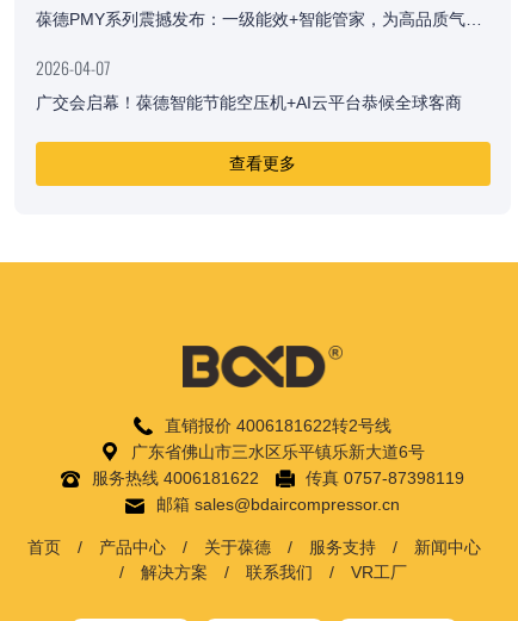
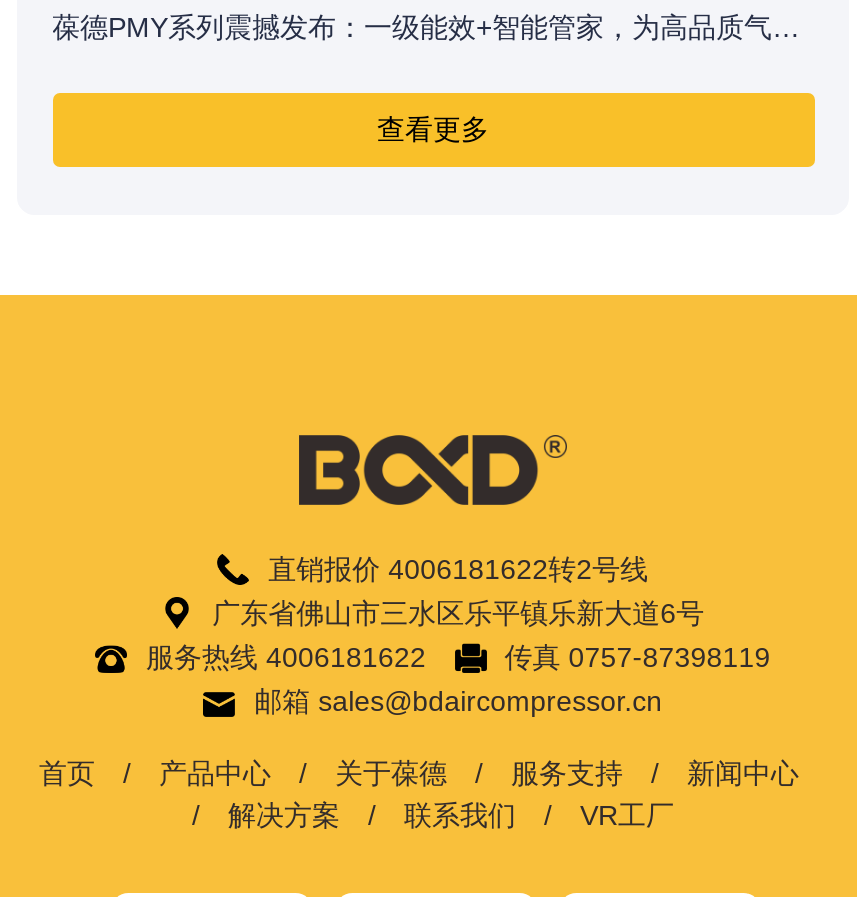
- 2026-04-07
- 广交会启幕！葆德智能节能空压机+AI云平台恭候全球客商
